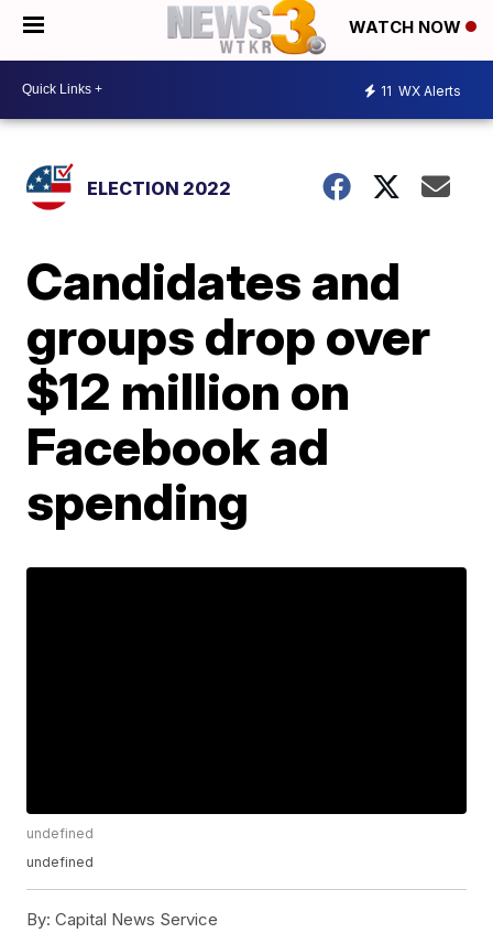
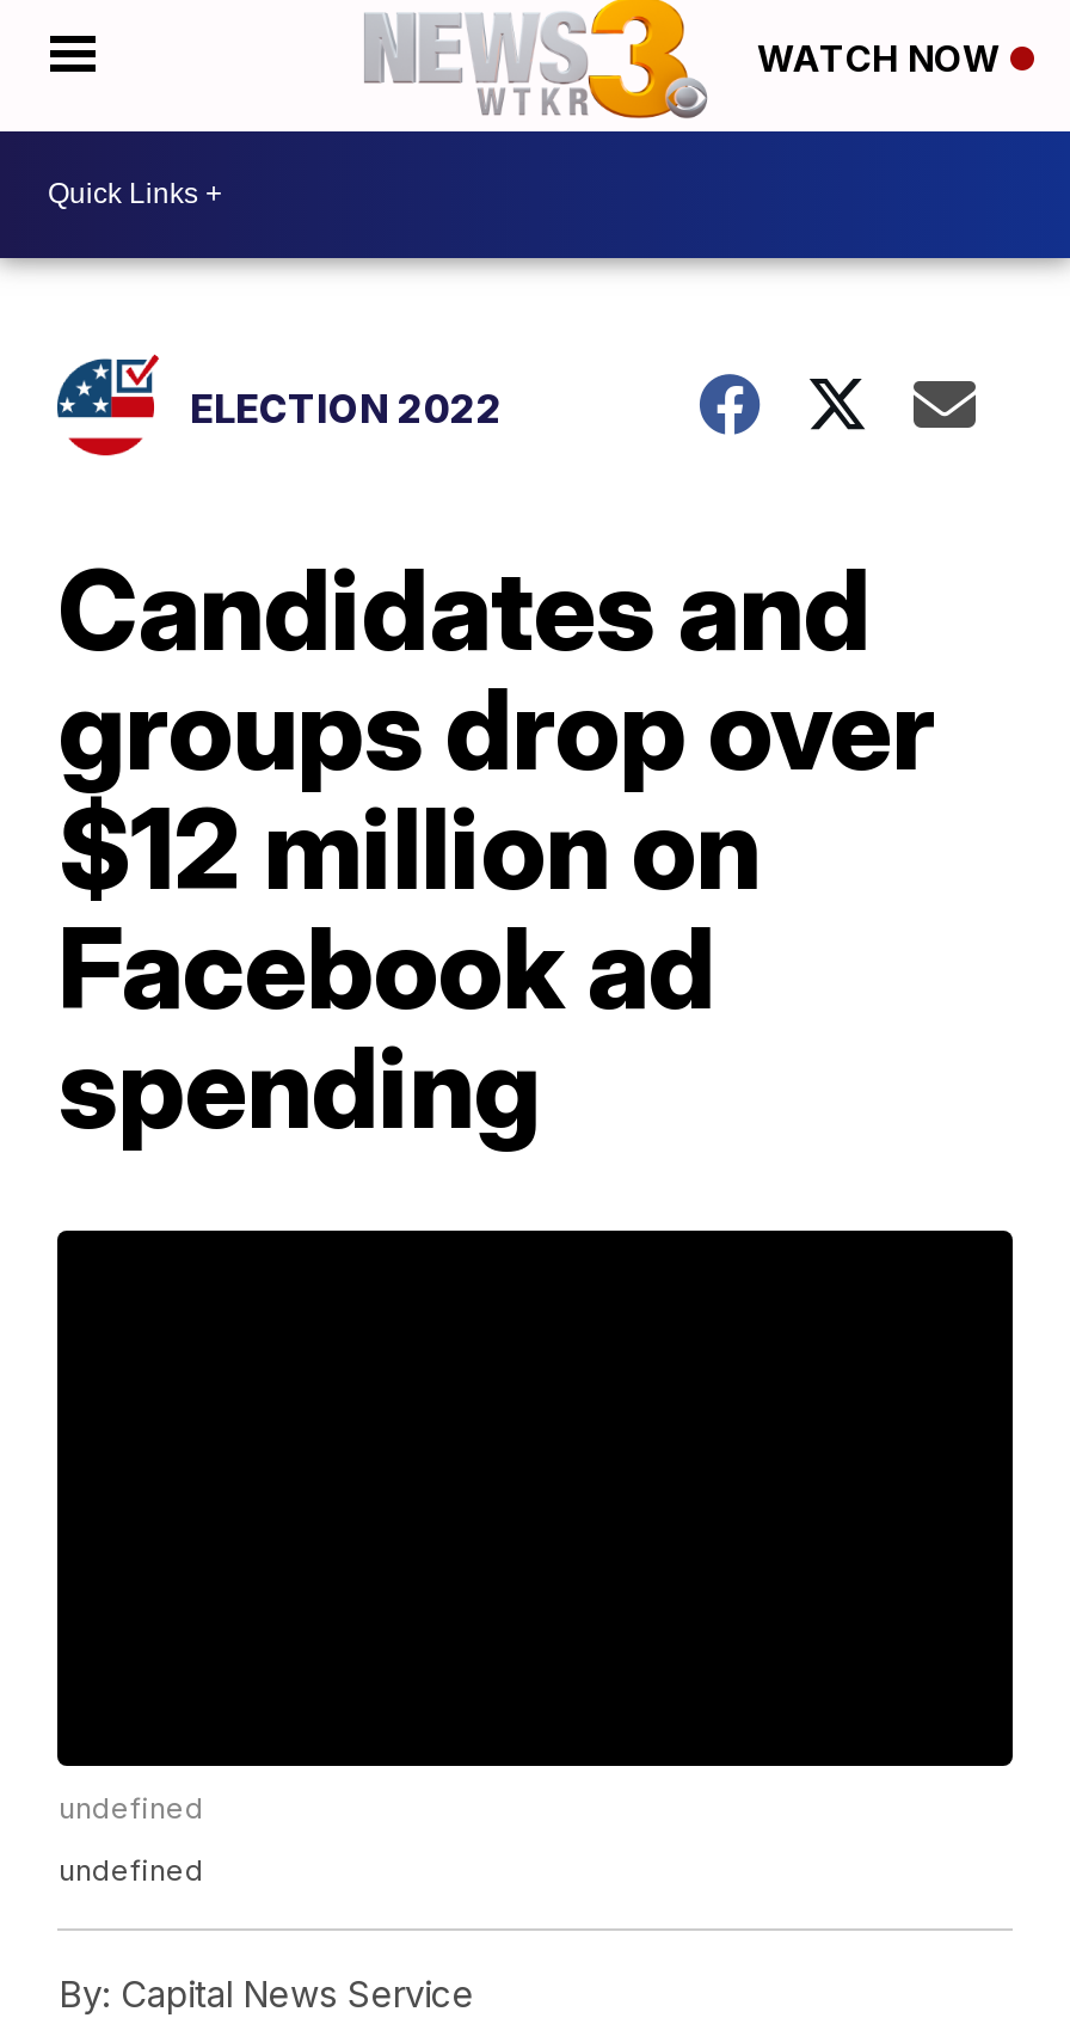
- 11 WX Alerts
